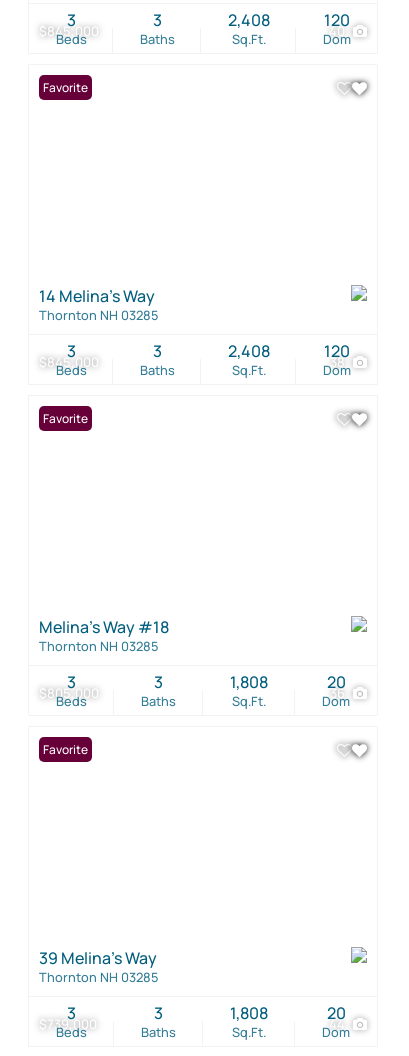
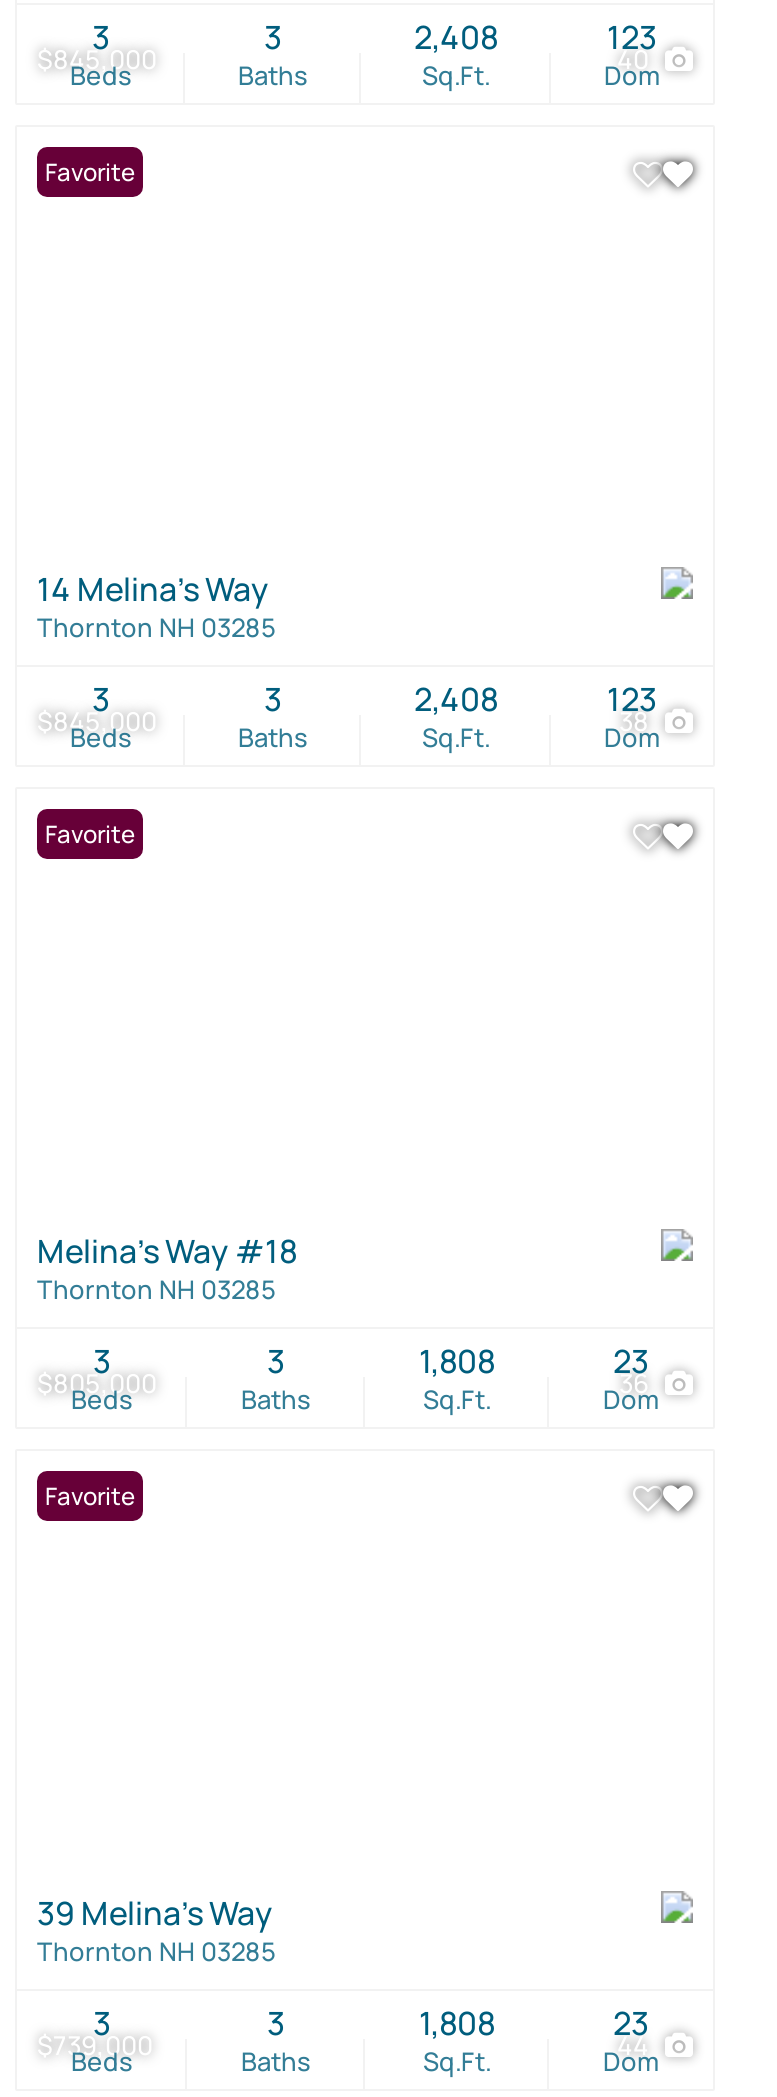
- 120
+ 123

- 120
+ 123

- 20
+ 23

- 20
+ 23
